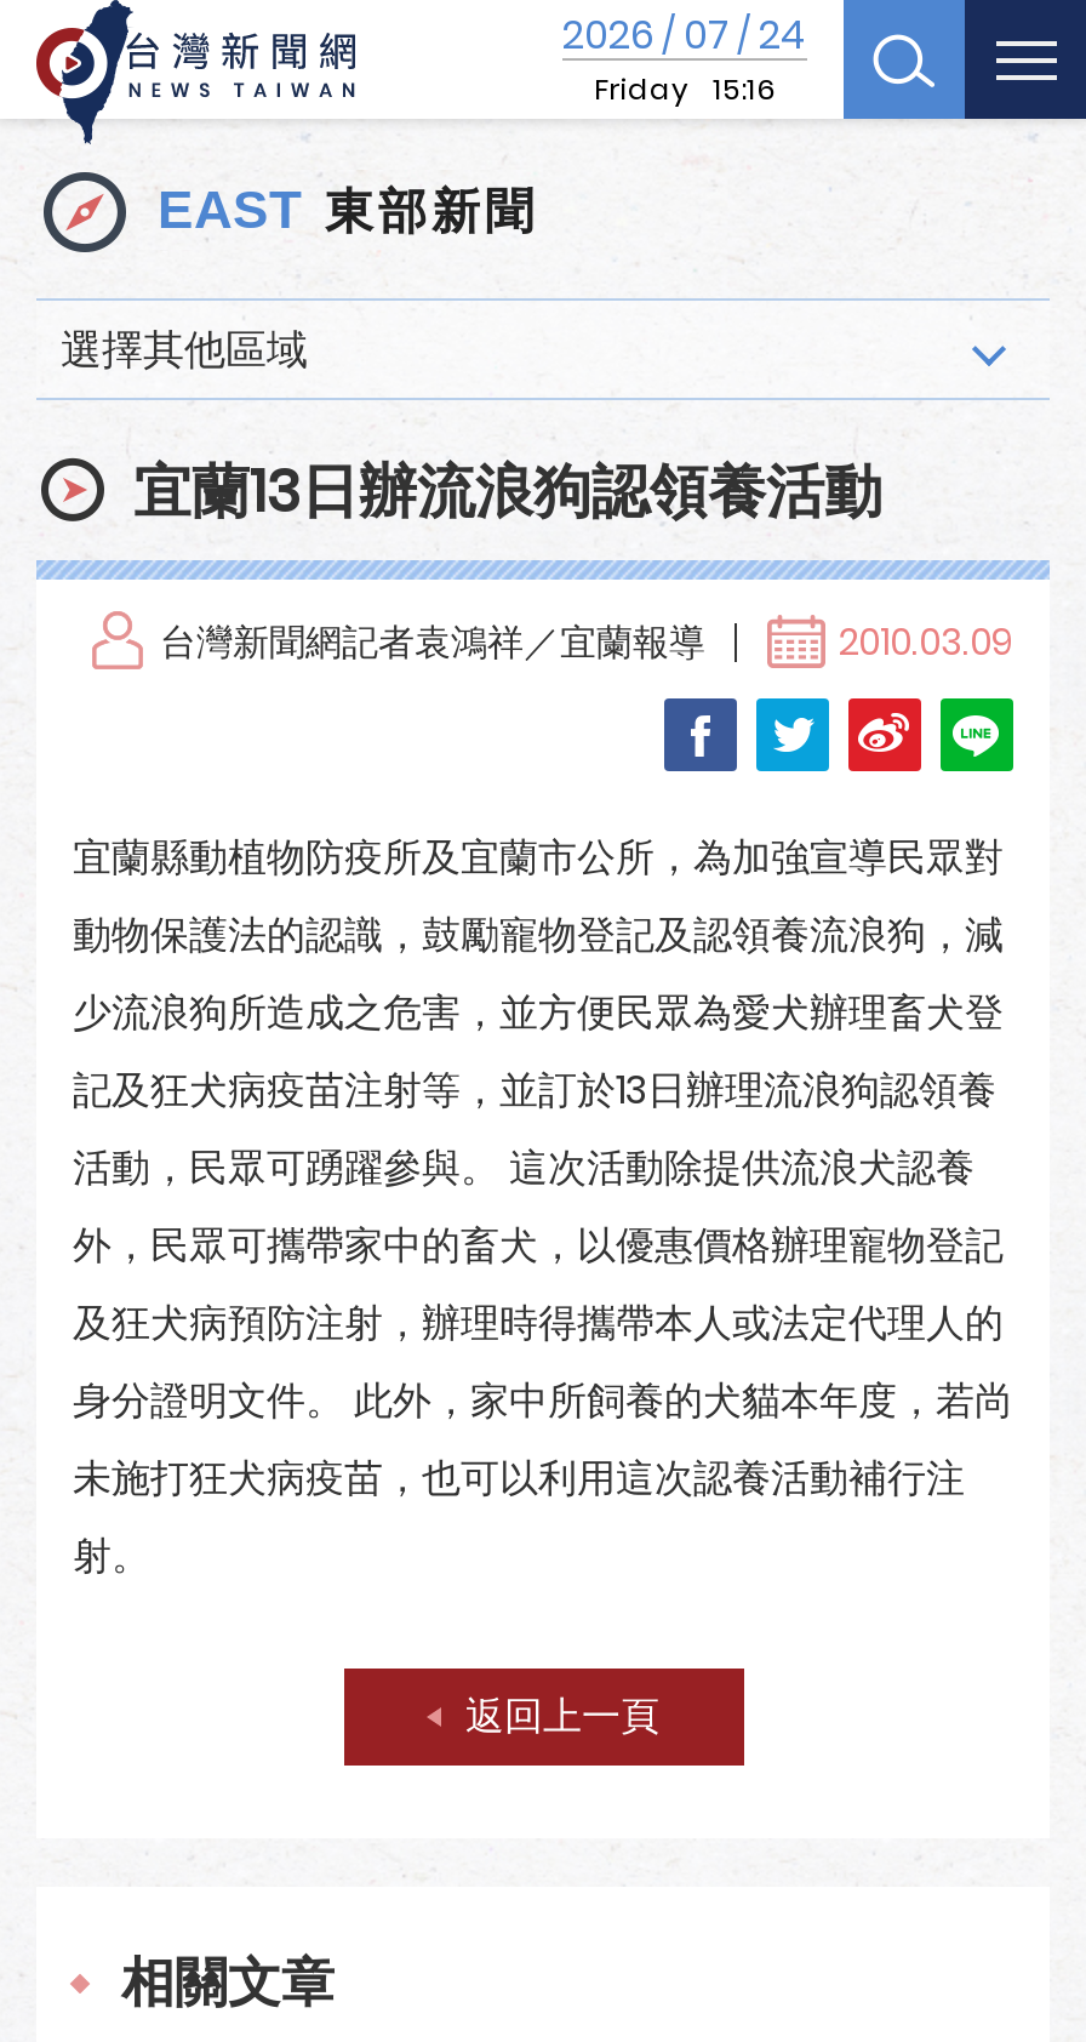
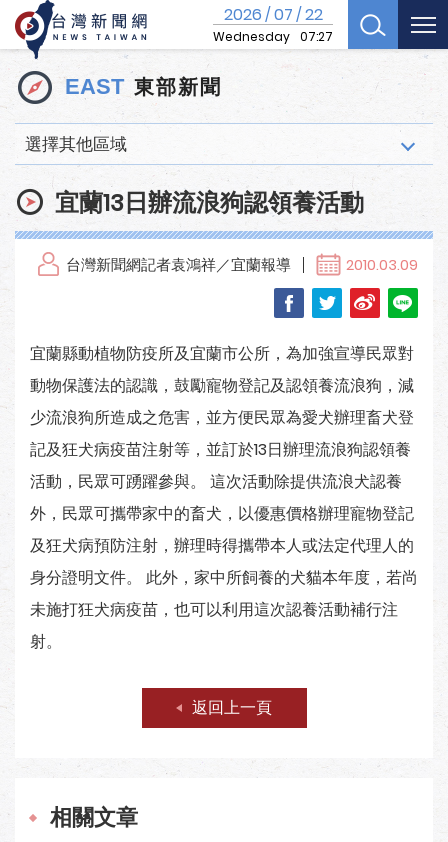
- 2026 / 07 / 24
- Friday 15:16
+ 2026 / 07 / 22
+ Wednesday 07:27
